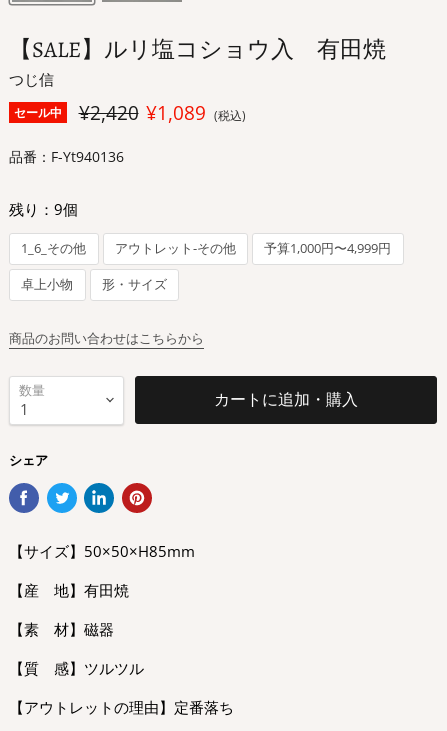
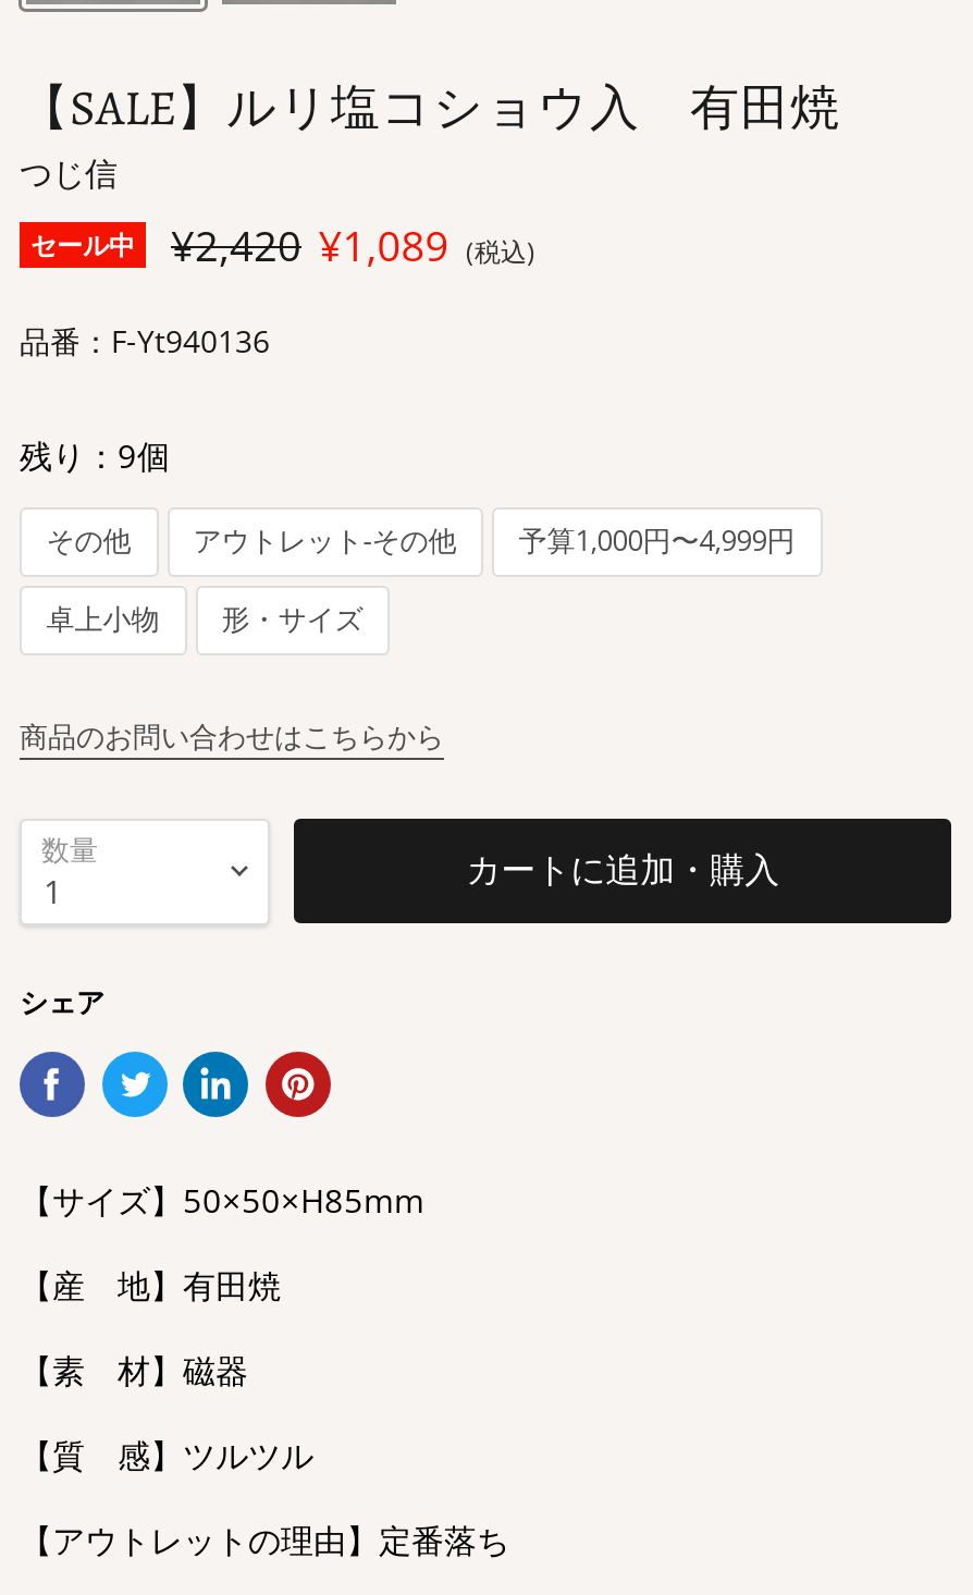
- 1_6_その他
+ その他
